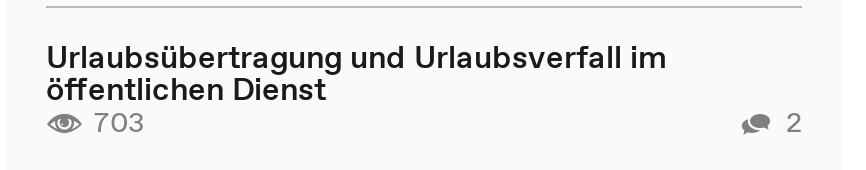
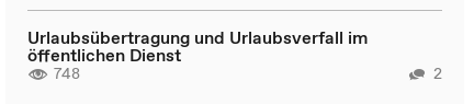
- 703
+ 748
